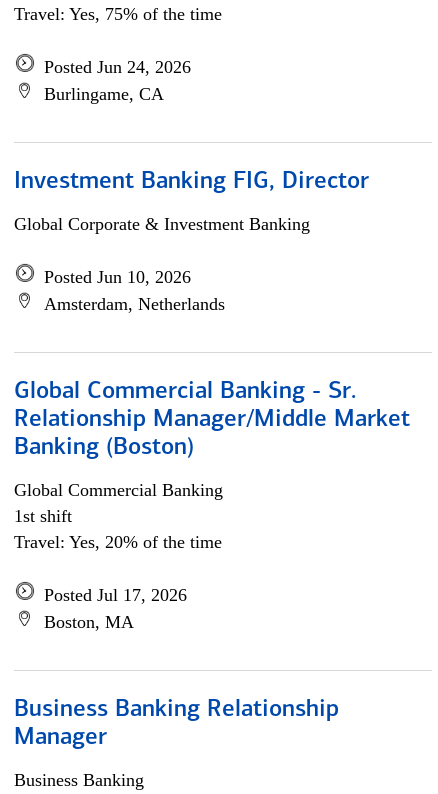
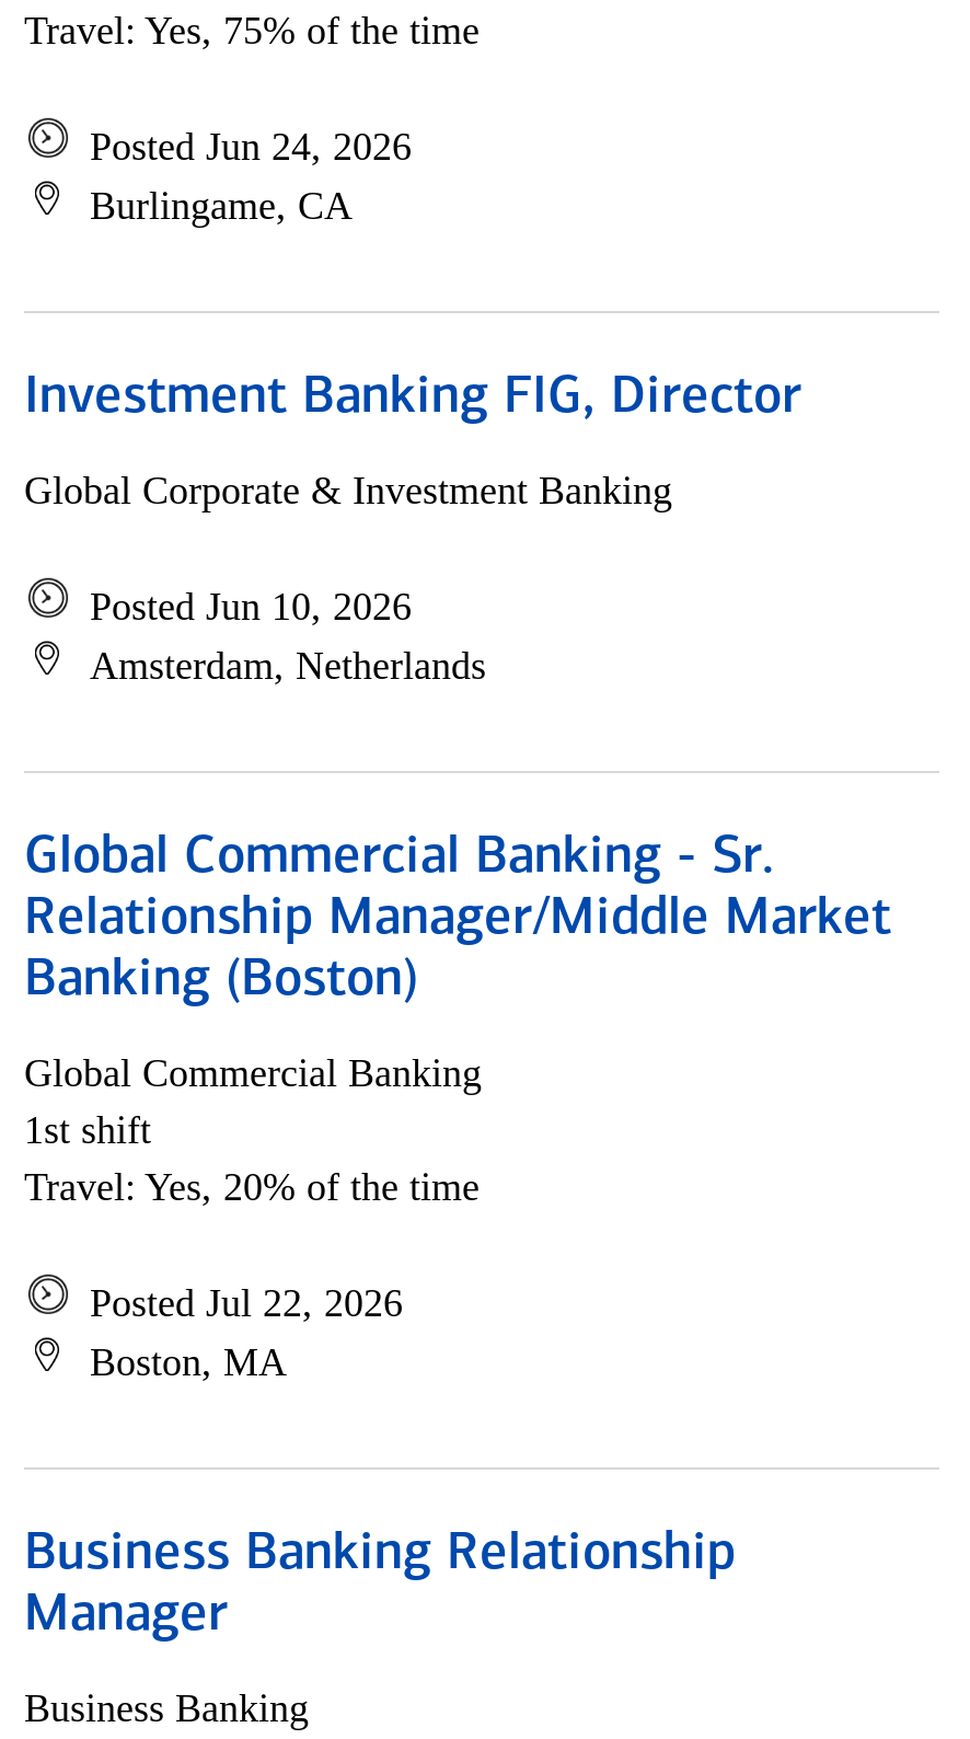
- Posted Jul 17, 2026
+ Posted Jul 22, 2026
